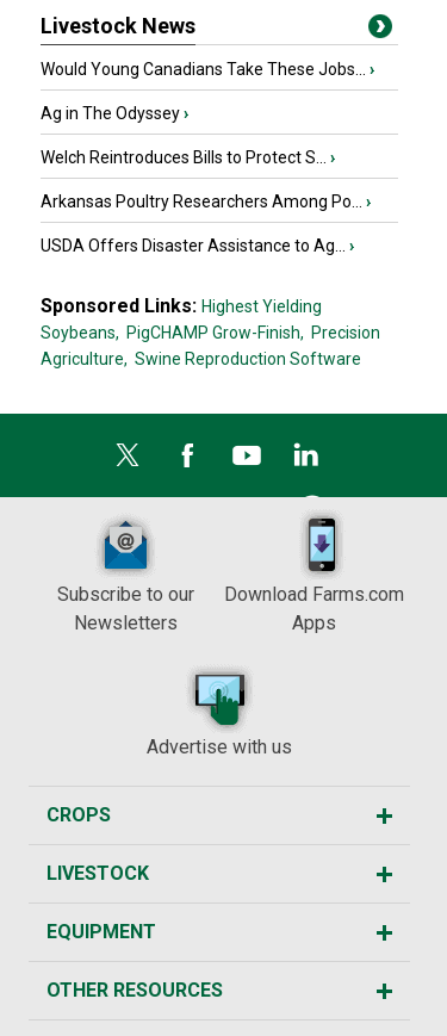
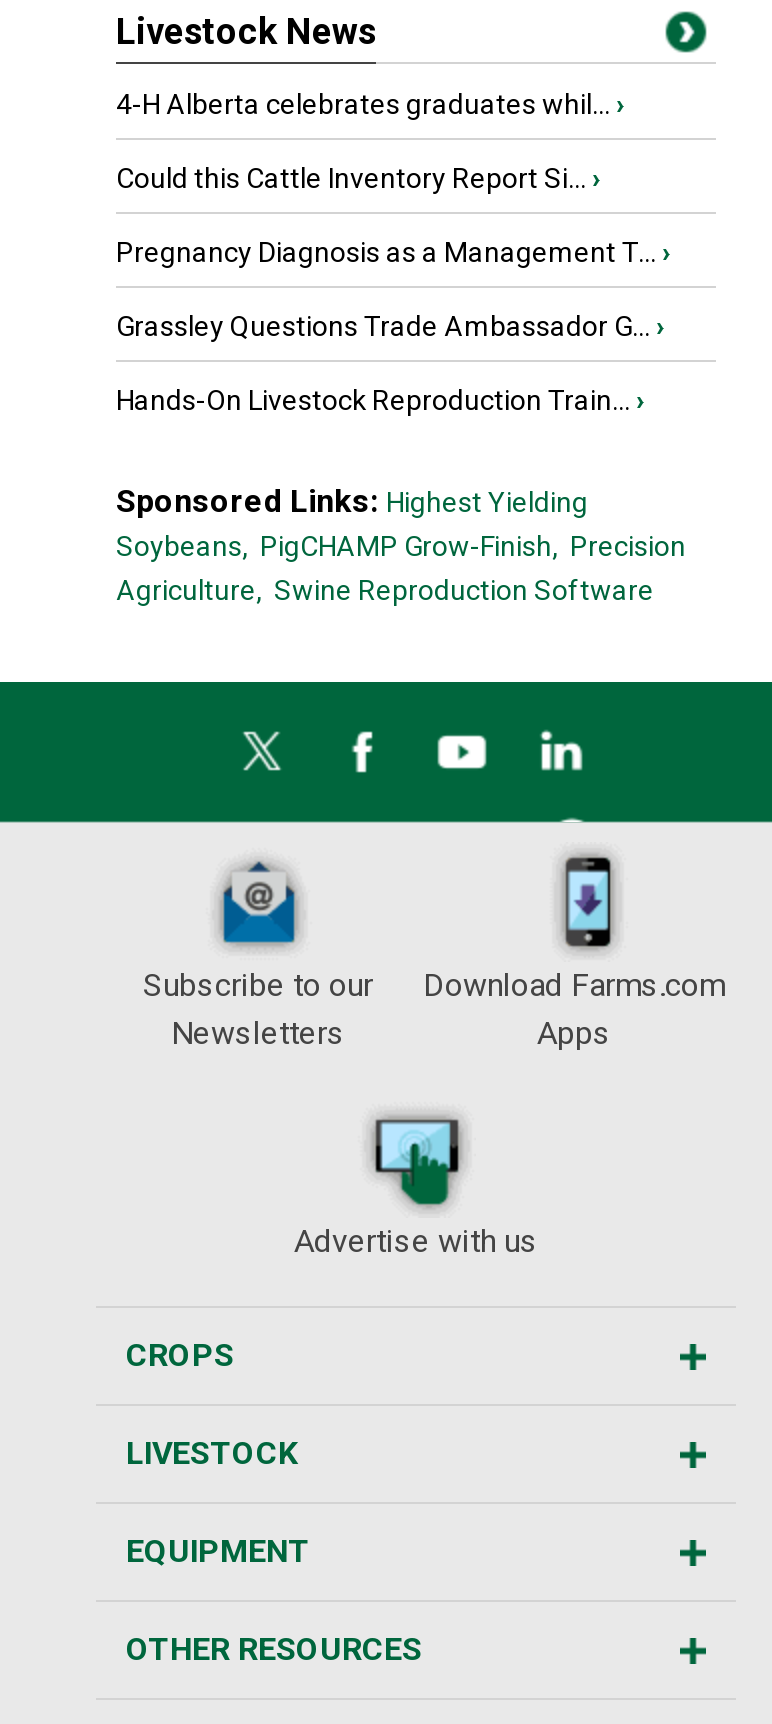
- Would Young Canadians Take These Jobs... ›
+ 4-H Alberta celebrates graduates whil... ›

- Ag in The Odyssey ›
+ Could this Cattle Inventory Report Si... ›

- Welch Reintroduces Bills to Protect S... ›
+ Pregnancy Diagnosis as a Management T... ›

- Arkansas Poultry Researchers Among Po... ›
+ Grassley Questions Trade Ambassador G... ›

- USDA Offers Disaster Assistance to Ag... ›
+ Hands-On Livestock Reproduction Train... ›
